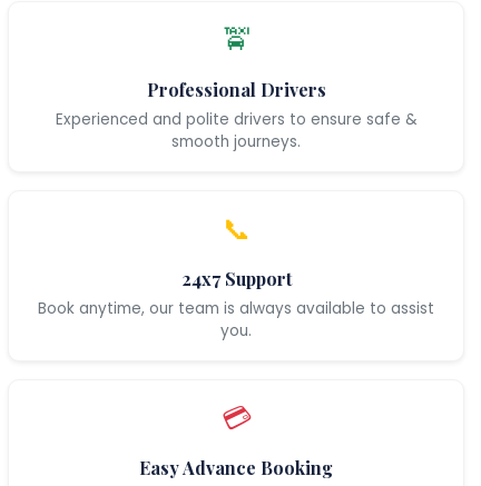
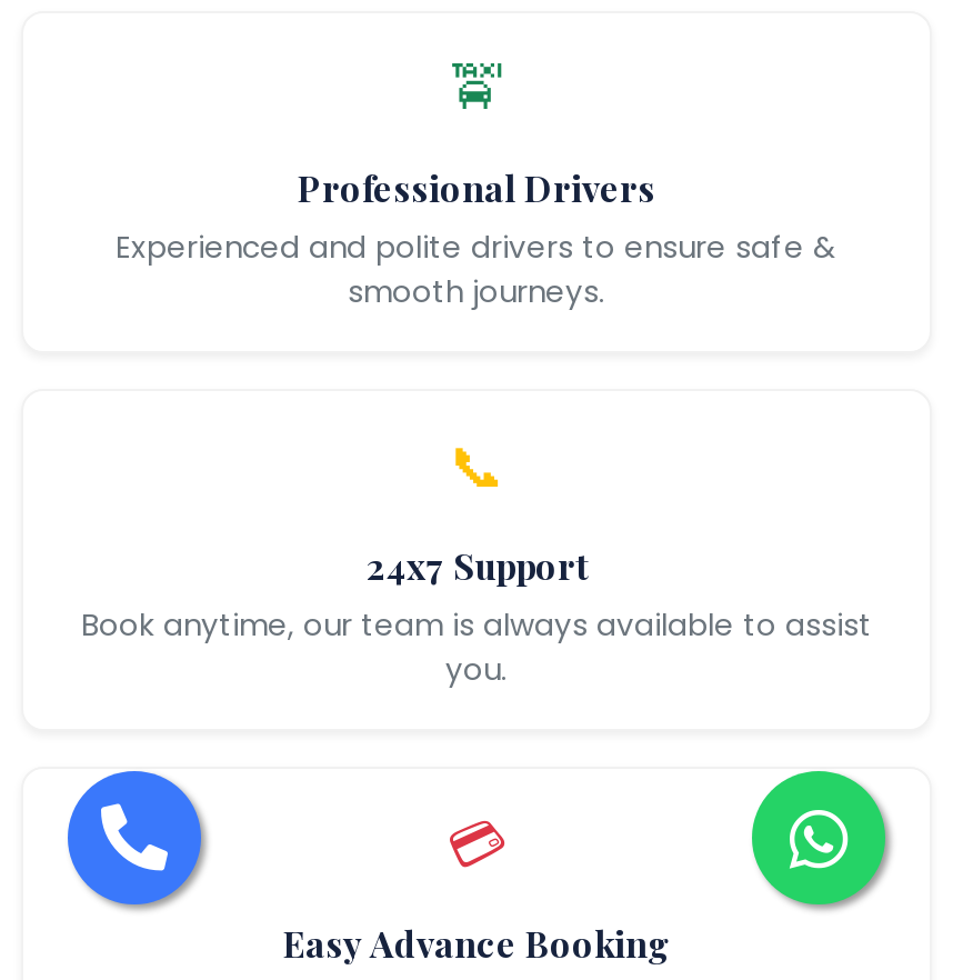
+ [image]

+ [image]
